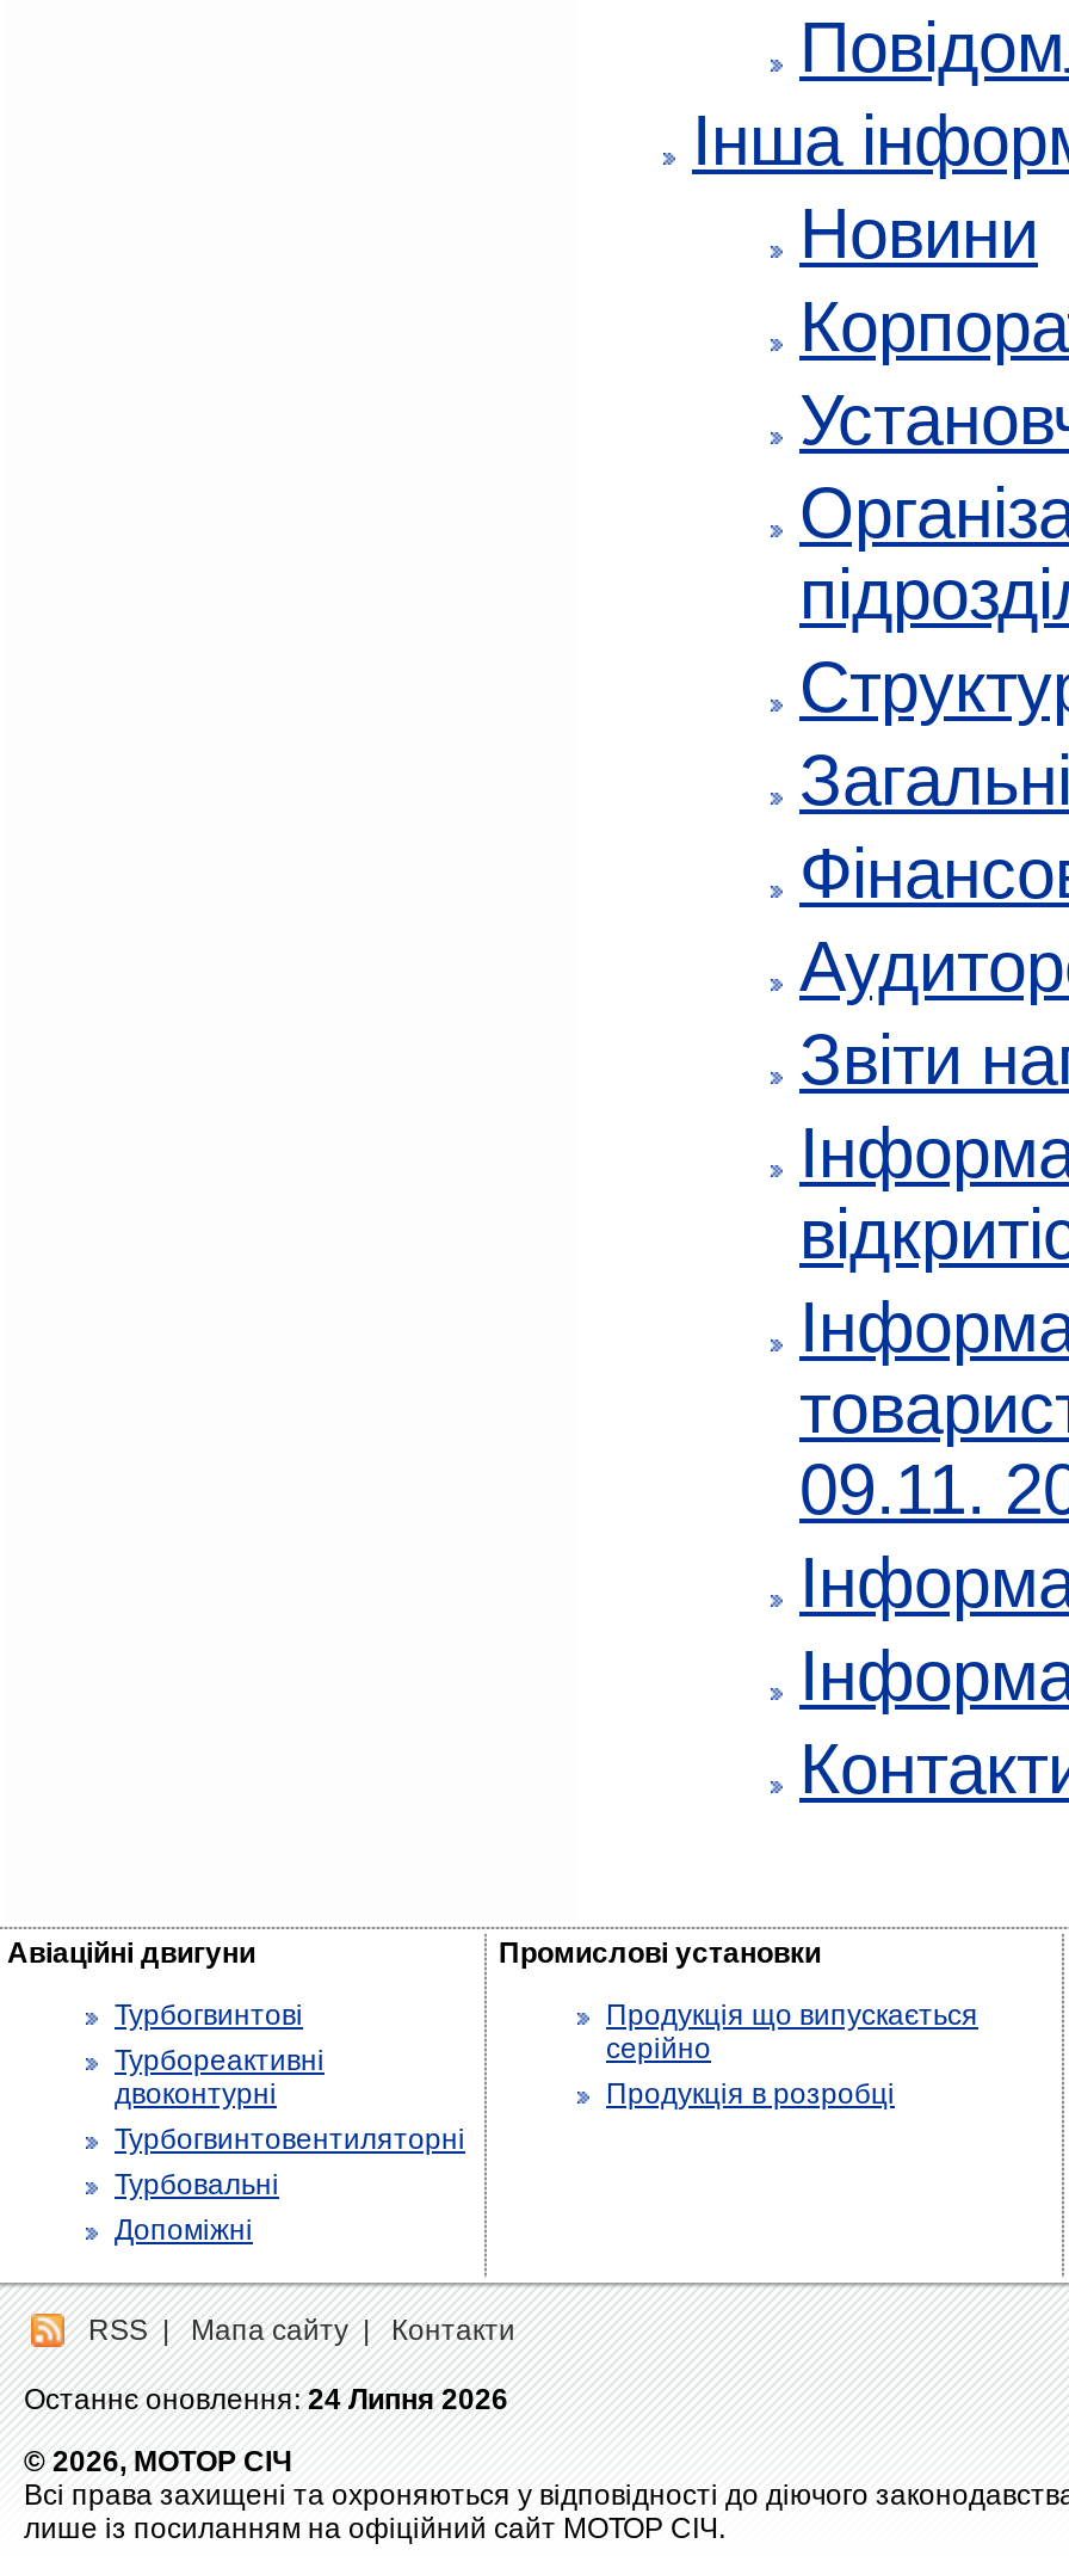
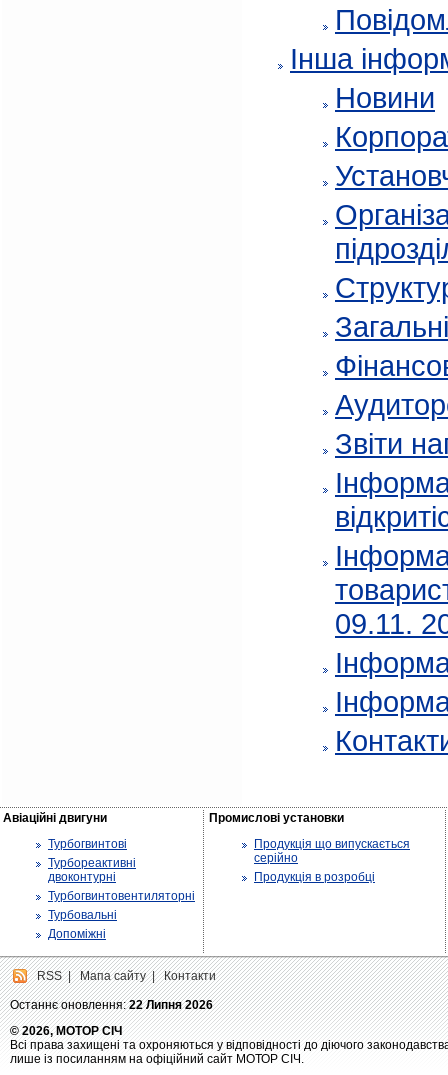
- Останнє оновлення: 24 Липня 2026
+ Останнє оновлення: 22 Липня 2026
